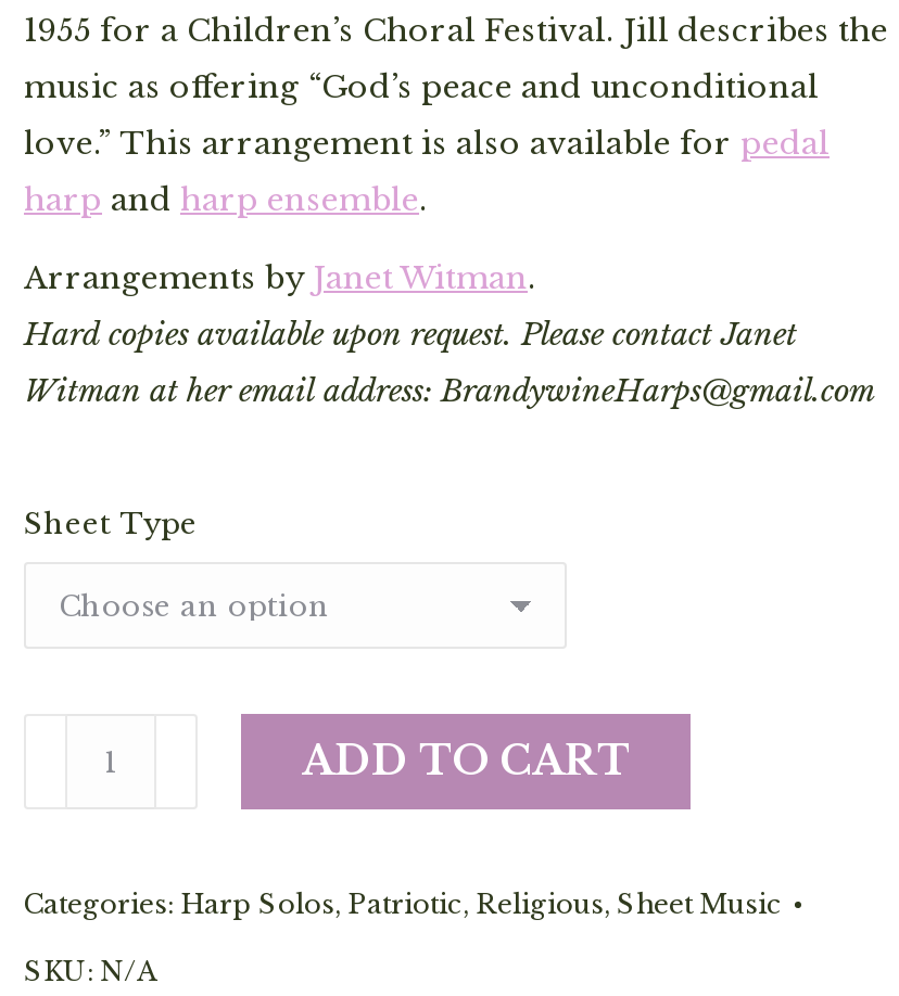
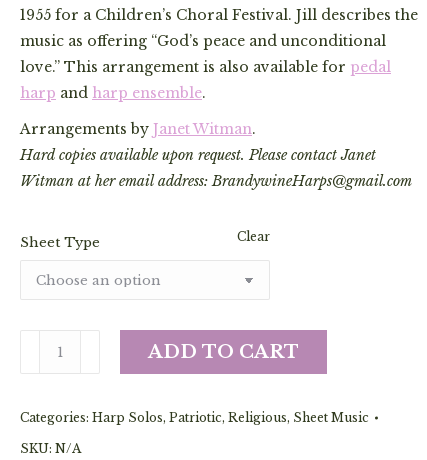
+ Clear
